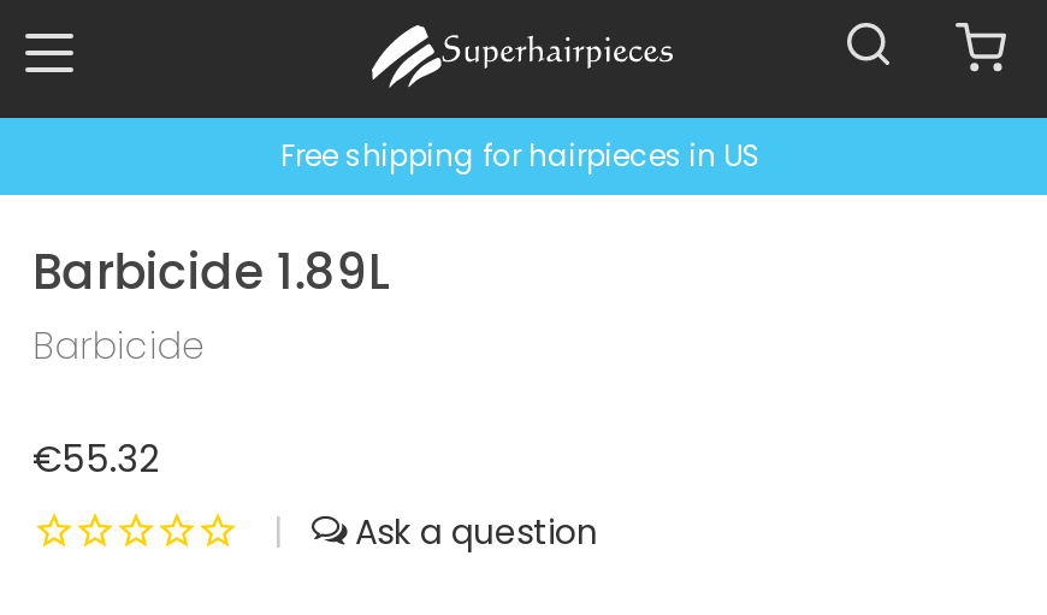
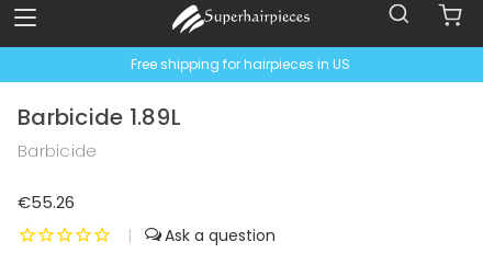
- €55.32
+ €55.26
